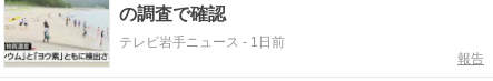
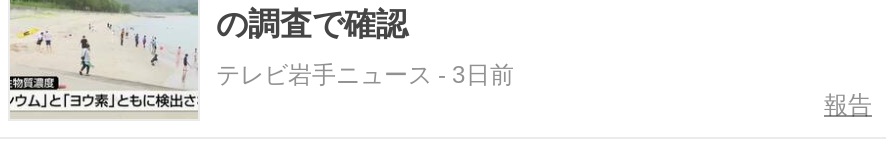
- テレビ岩手ニュース- 1日前
+ テレビ岩手ニュース- 3日前
